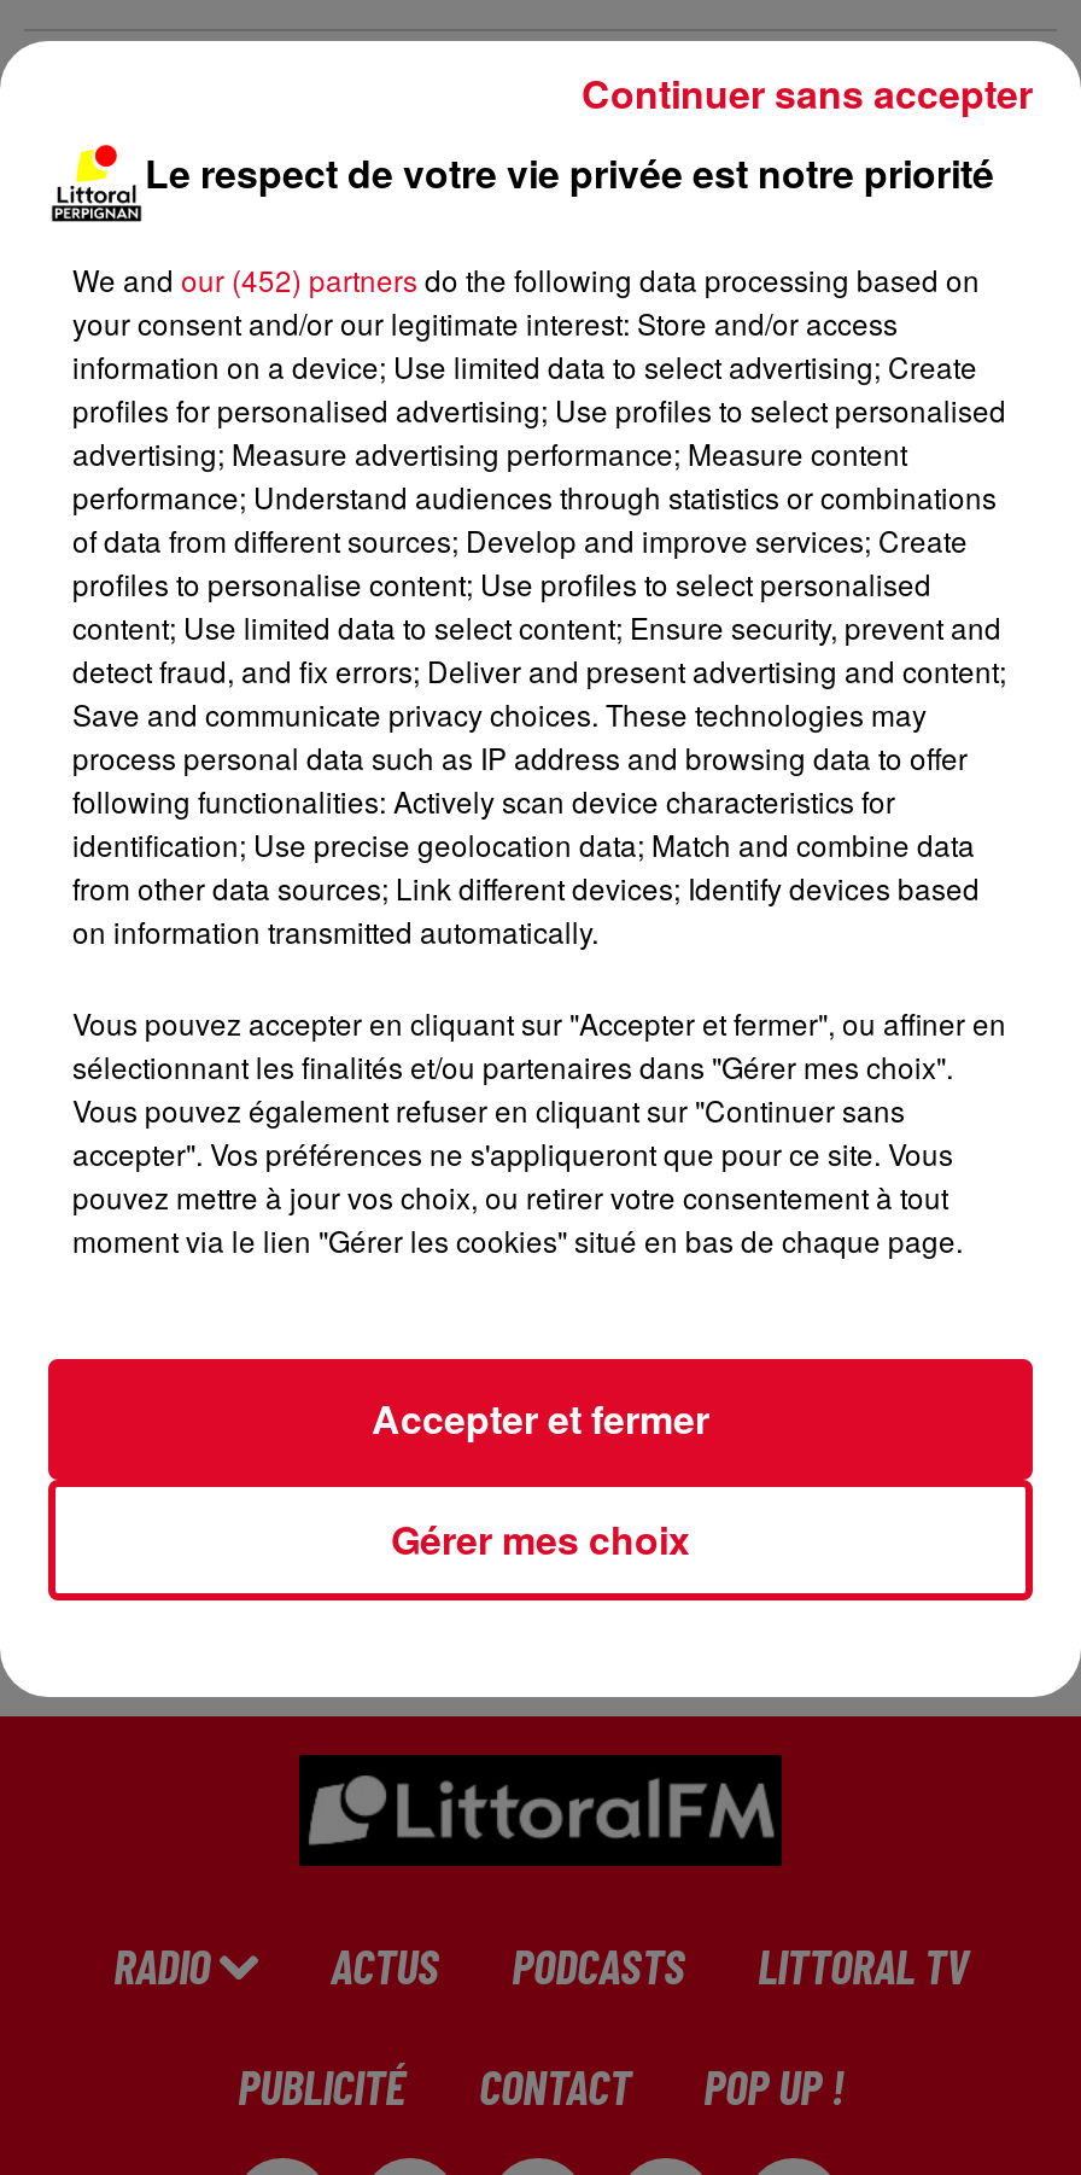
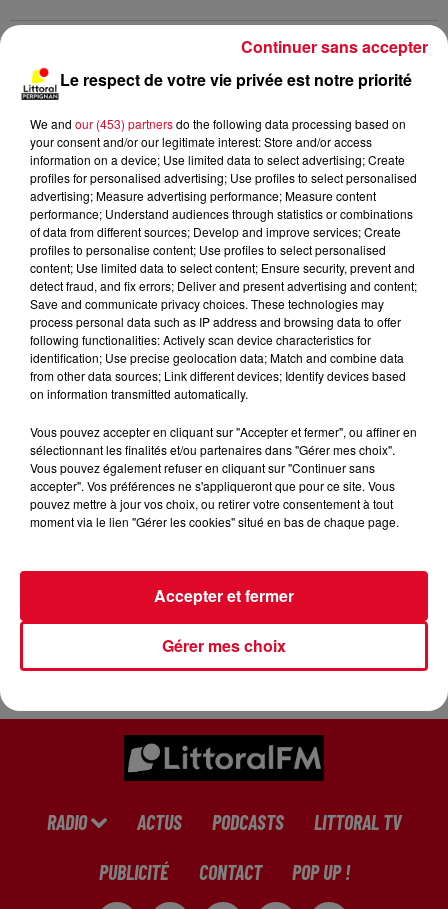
- We and our (452) partners do the following data processing based on
+ We and our (453) partners do the following data processing based on
